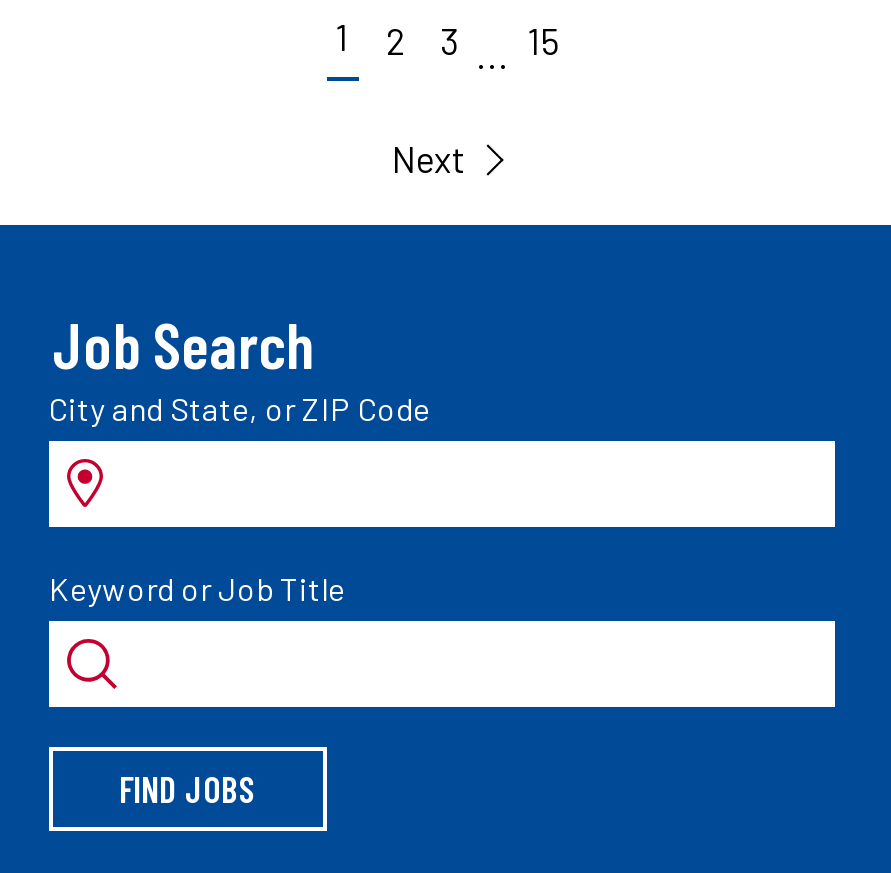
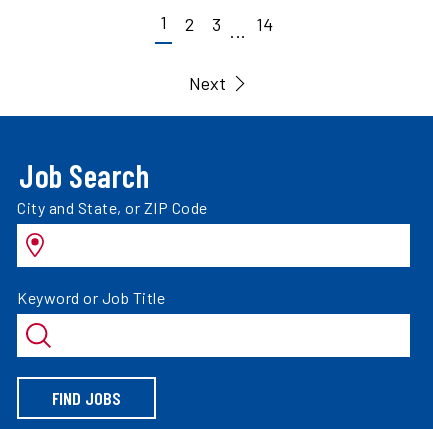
- 1 2 3 ... 15
+ 1 2 3 ... 14
